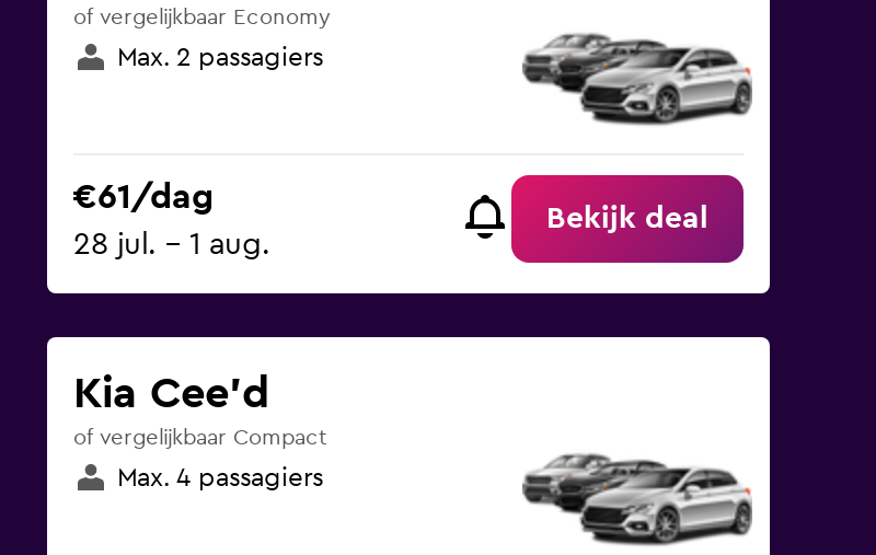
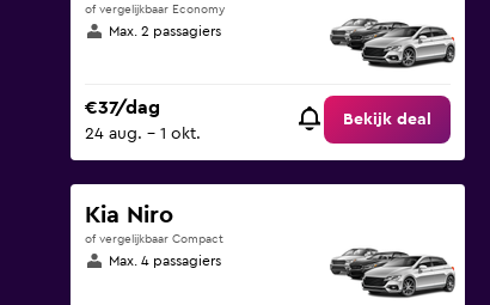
- €61/dag
- 28 jul. - 1 aug.
+ €37/dag
+ 24 aug. - 1 okt.

- Kia Cee'd
+ Kia Niro
